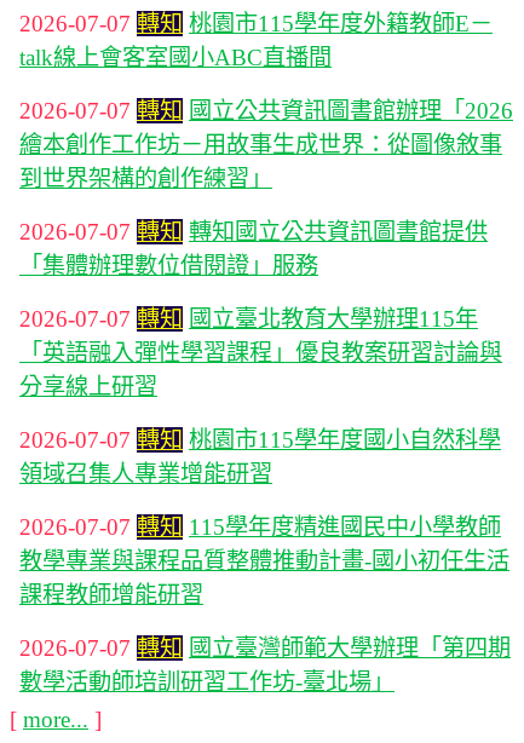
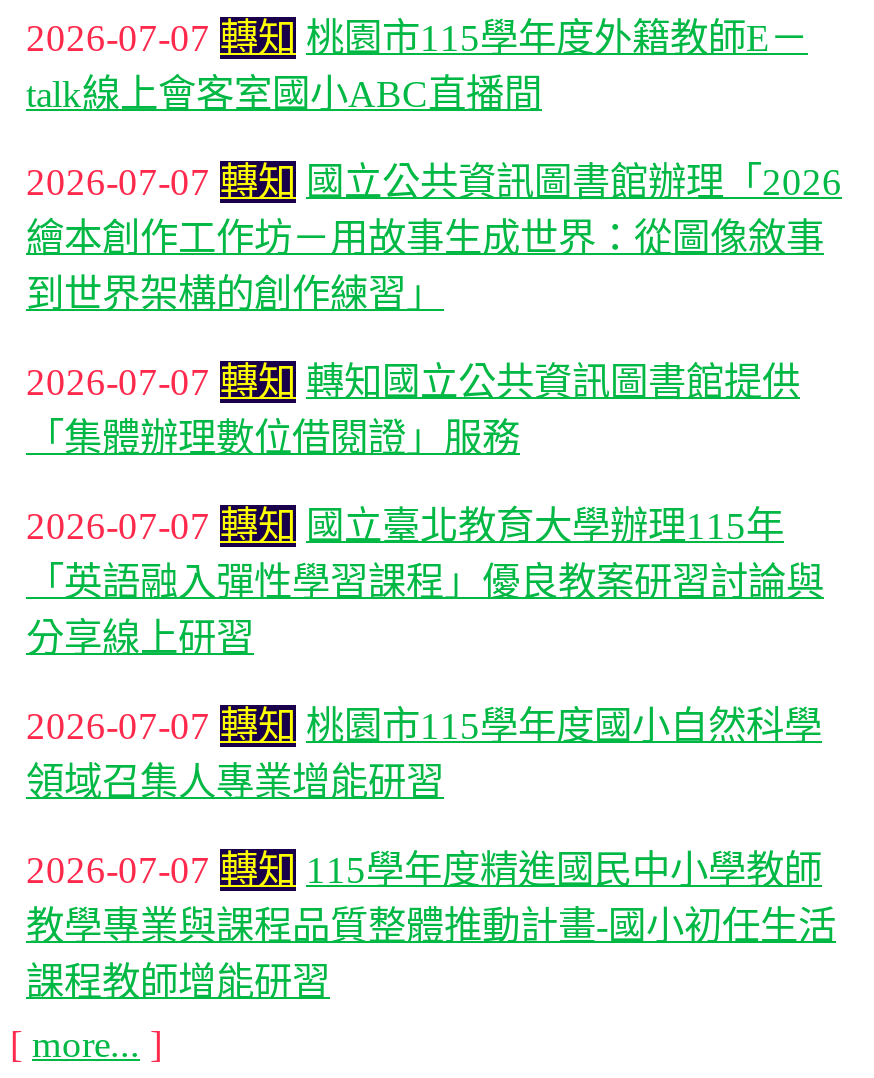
- 2026-07-07轉知 國立臺灣師範大學辦理「第四期
- 數學活動師培訓研習工作坊-臺北場」
